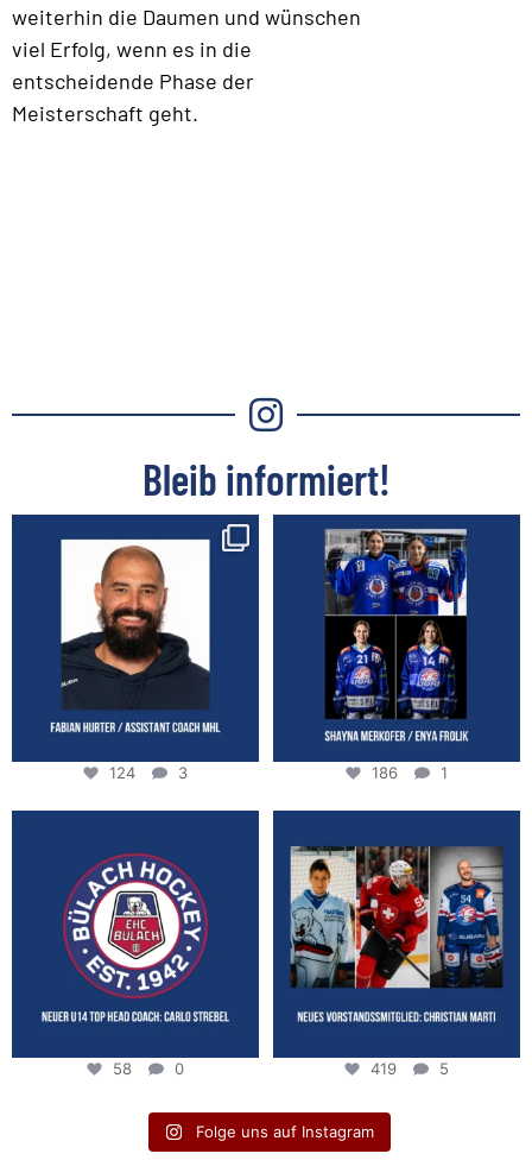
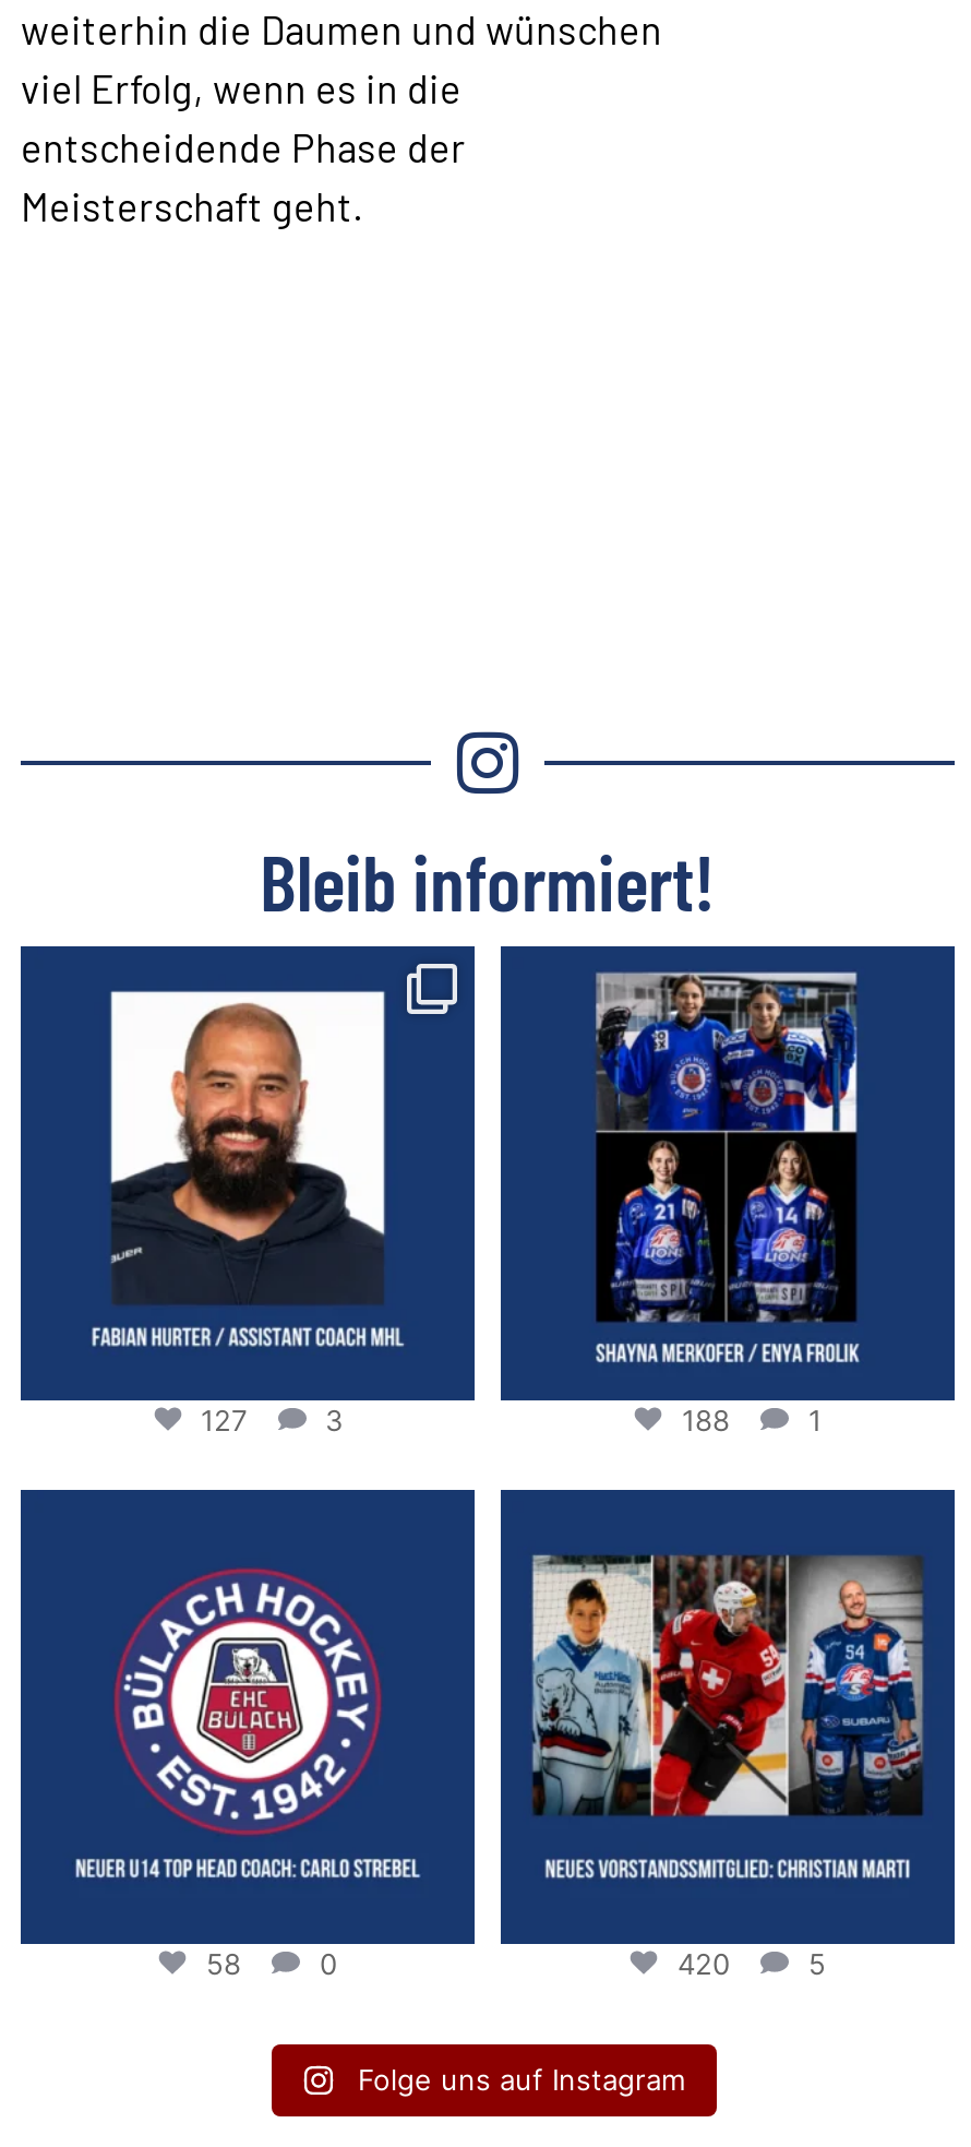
- 124 3
+ 127 3

- 186 1
+ 188 1

- 419 5
+ 420 5
